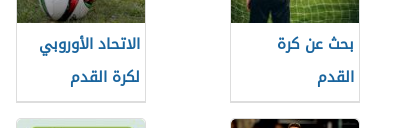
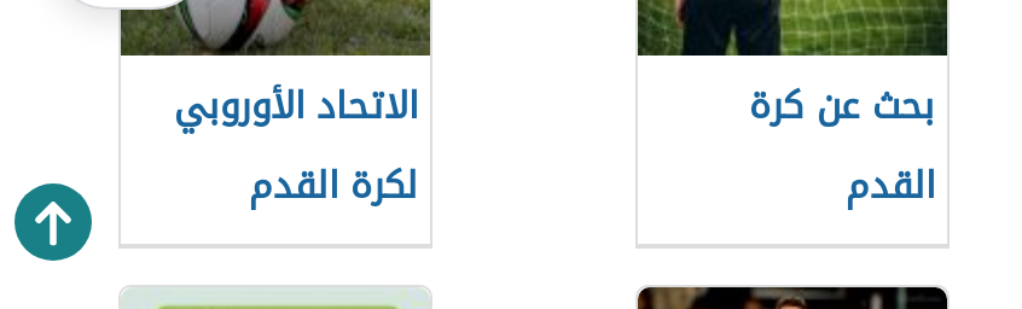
+ [image]
